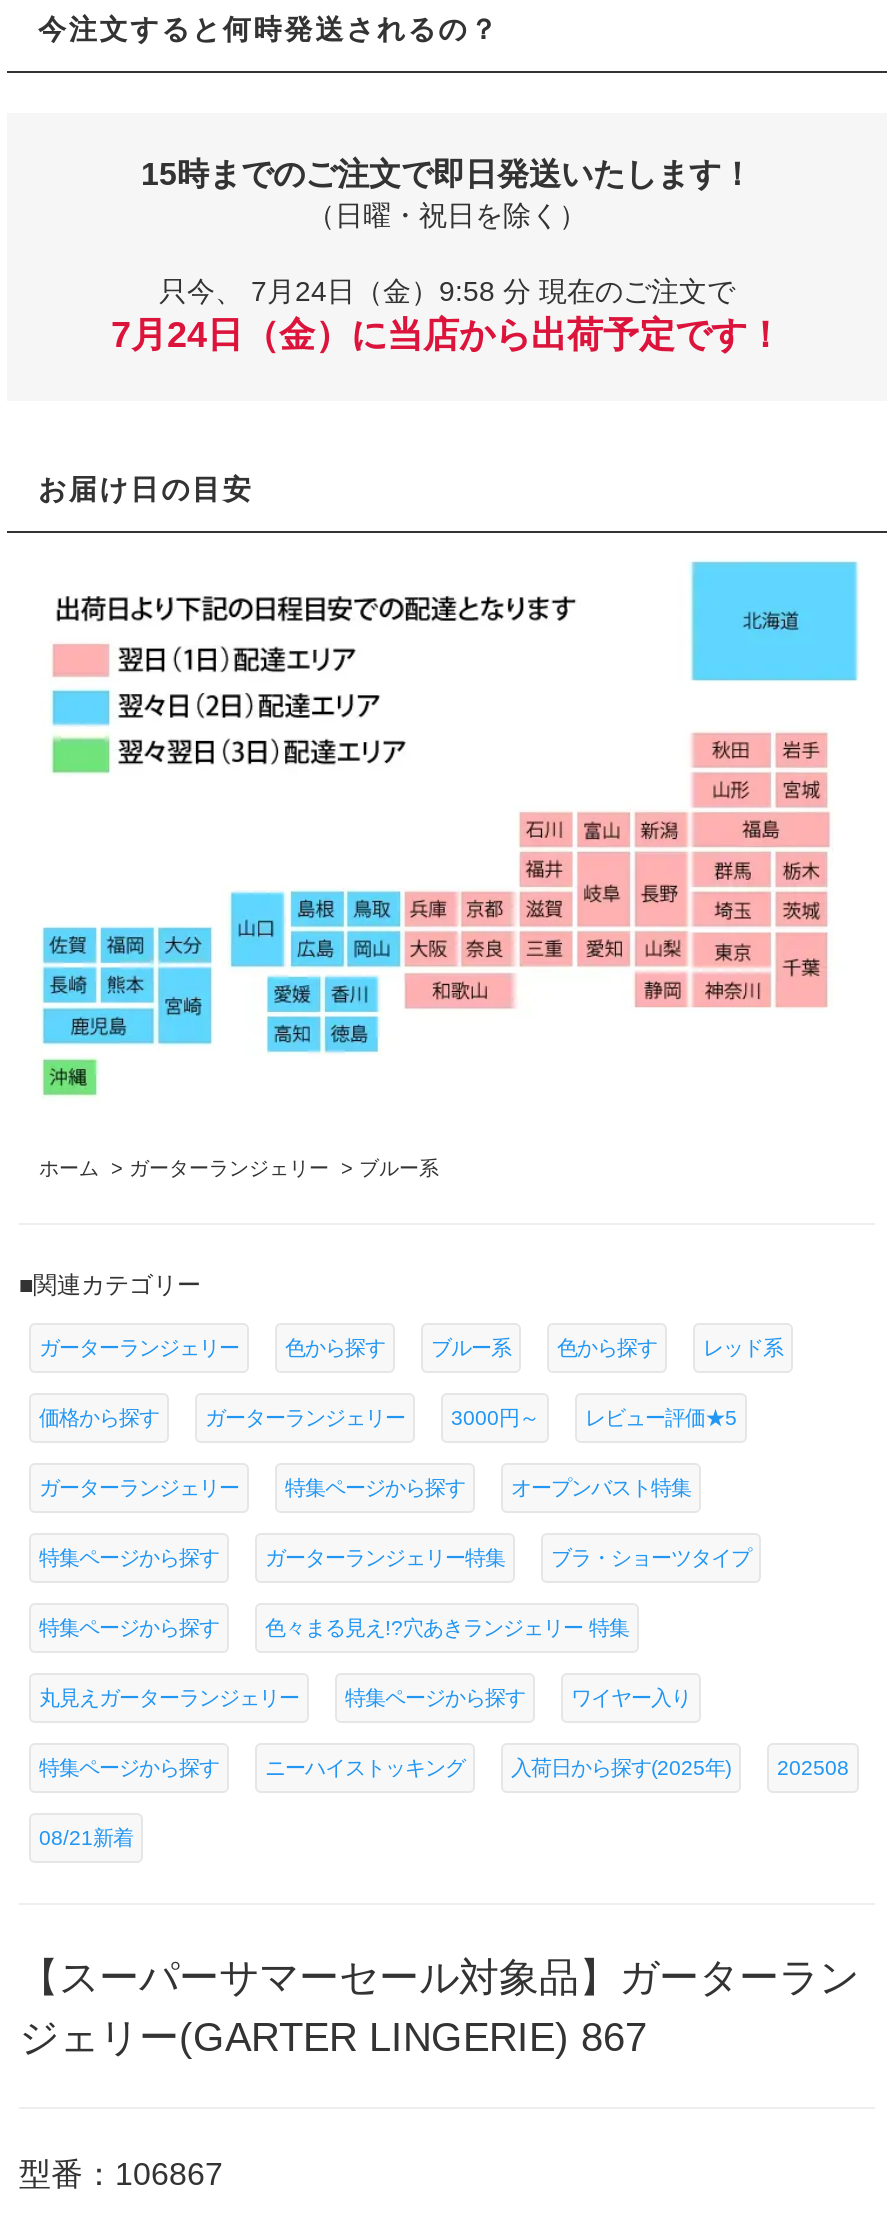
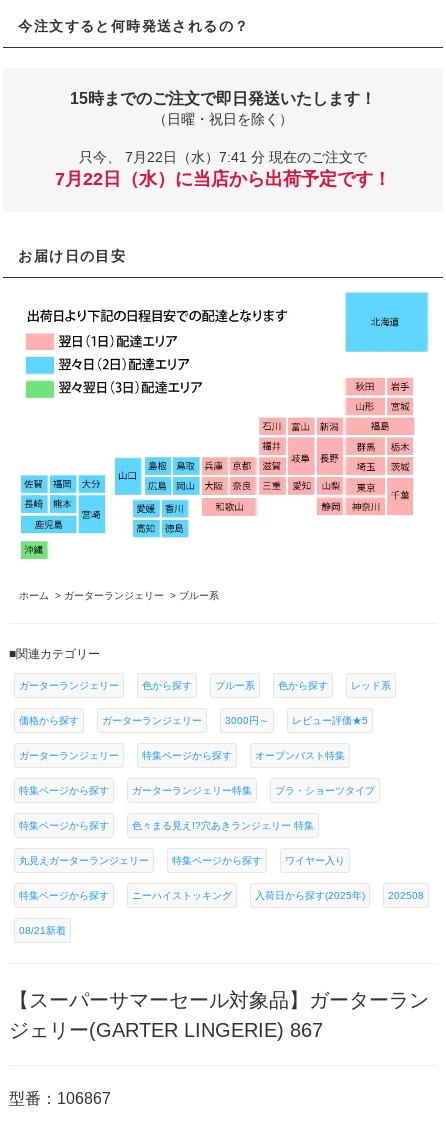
- 只今、7月24日（金）9:58 分 現在のご注文で
+ 只今、7月22日（水）7:41 分 現在のご注文で

- 7月24日（金）に当店から出荷予定です！
+ 7月22日（水）に当店から出荷予定です！
